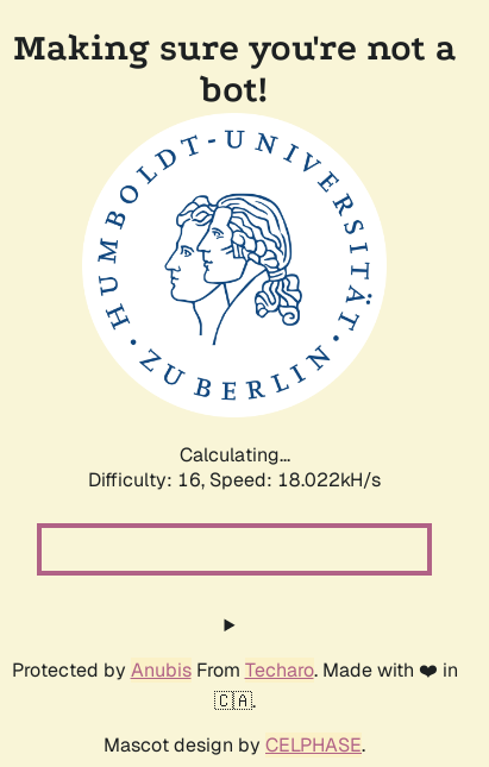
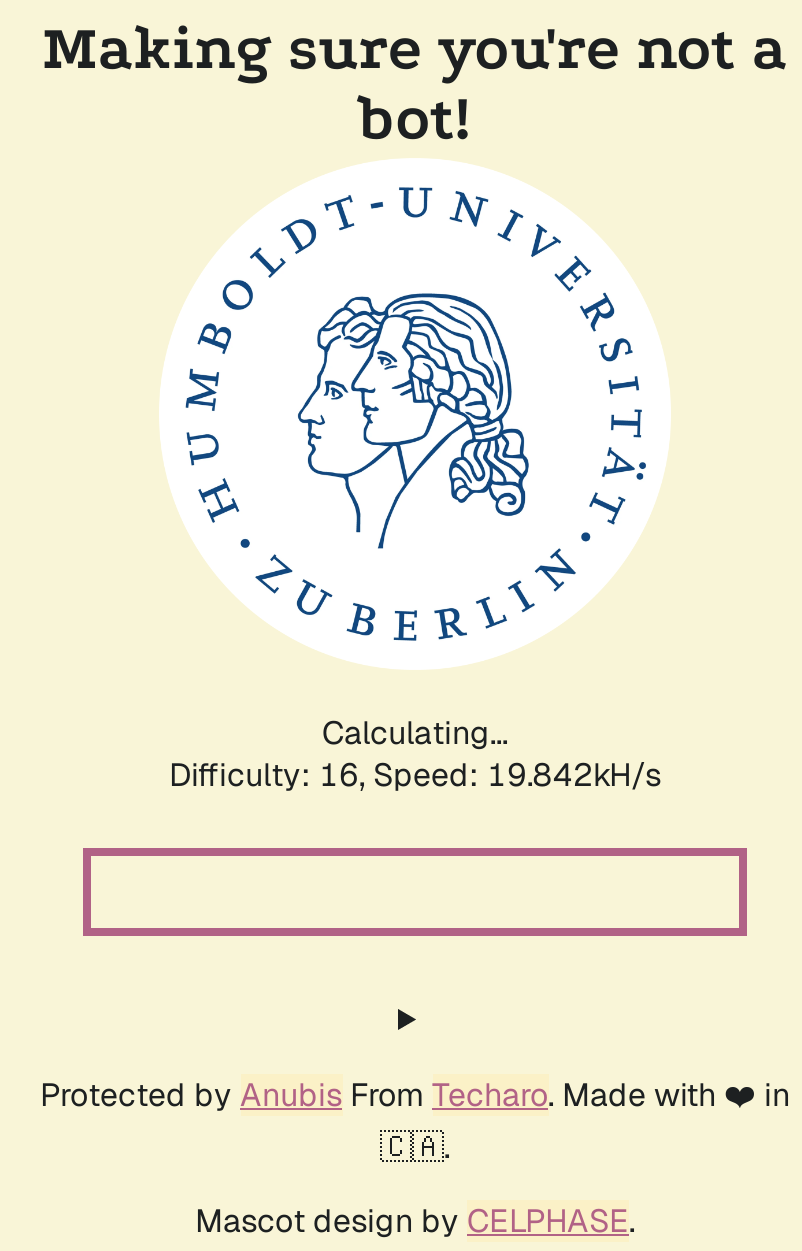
- Difficulty: 16, Speed: 18.022kH/s
+ Difficulty: 16, Speed: 19.842kH/s
